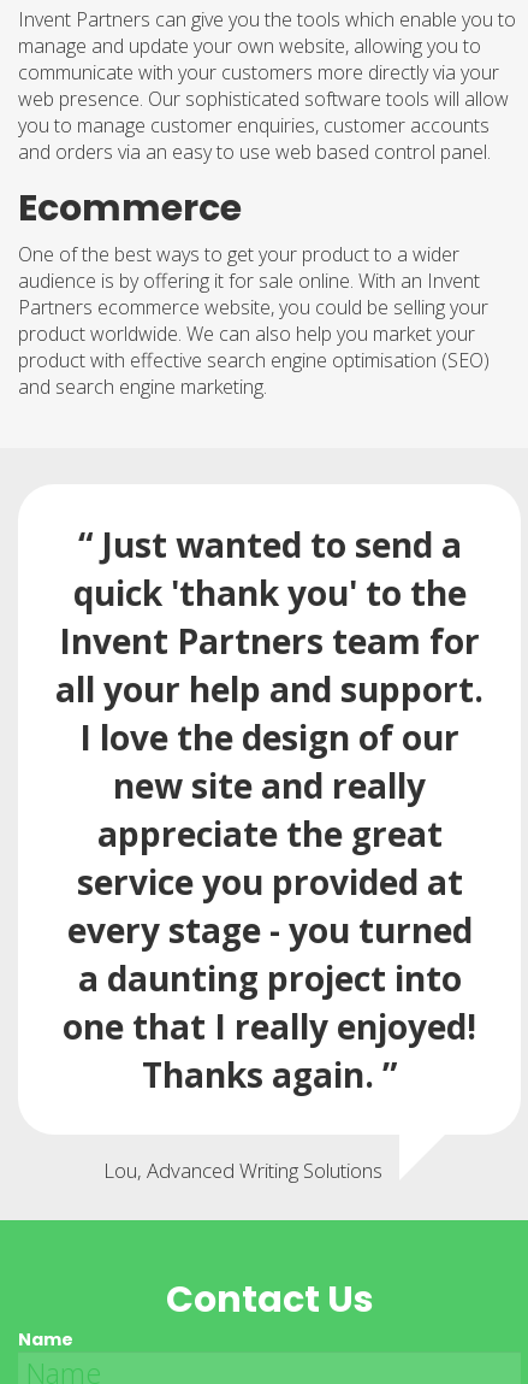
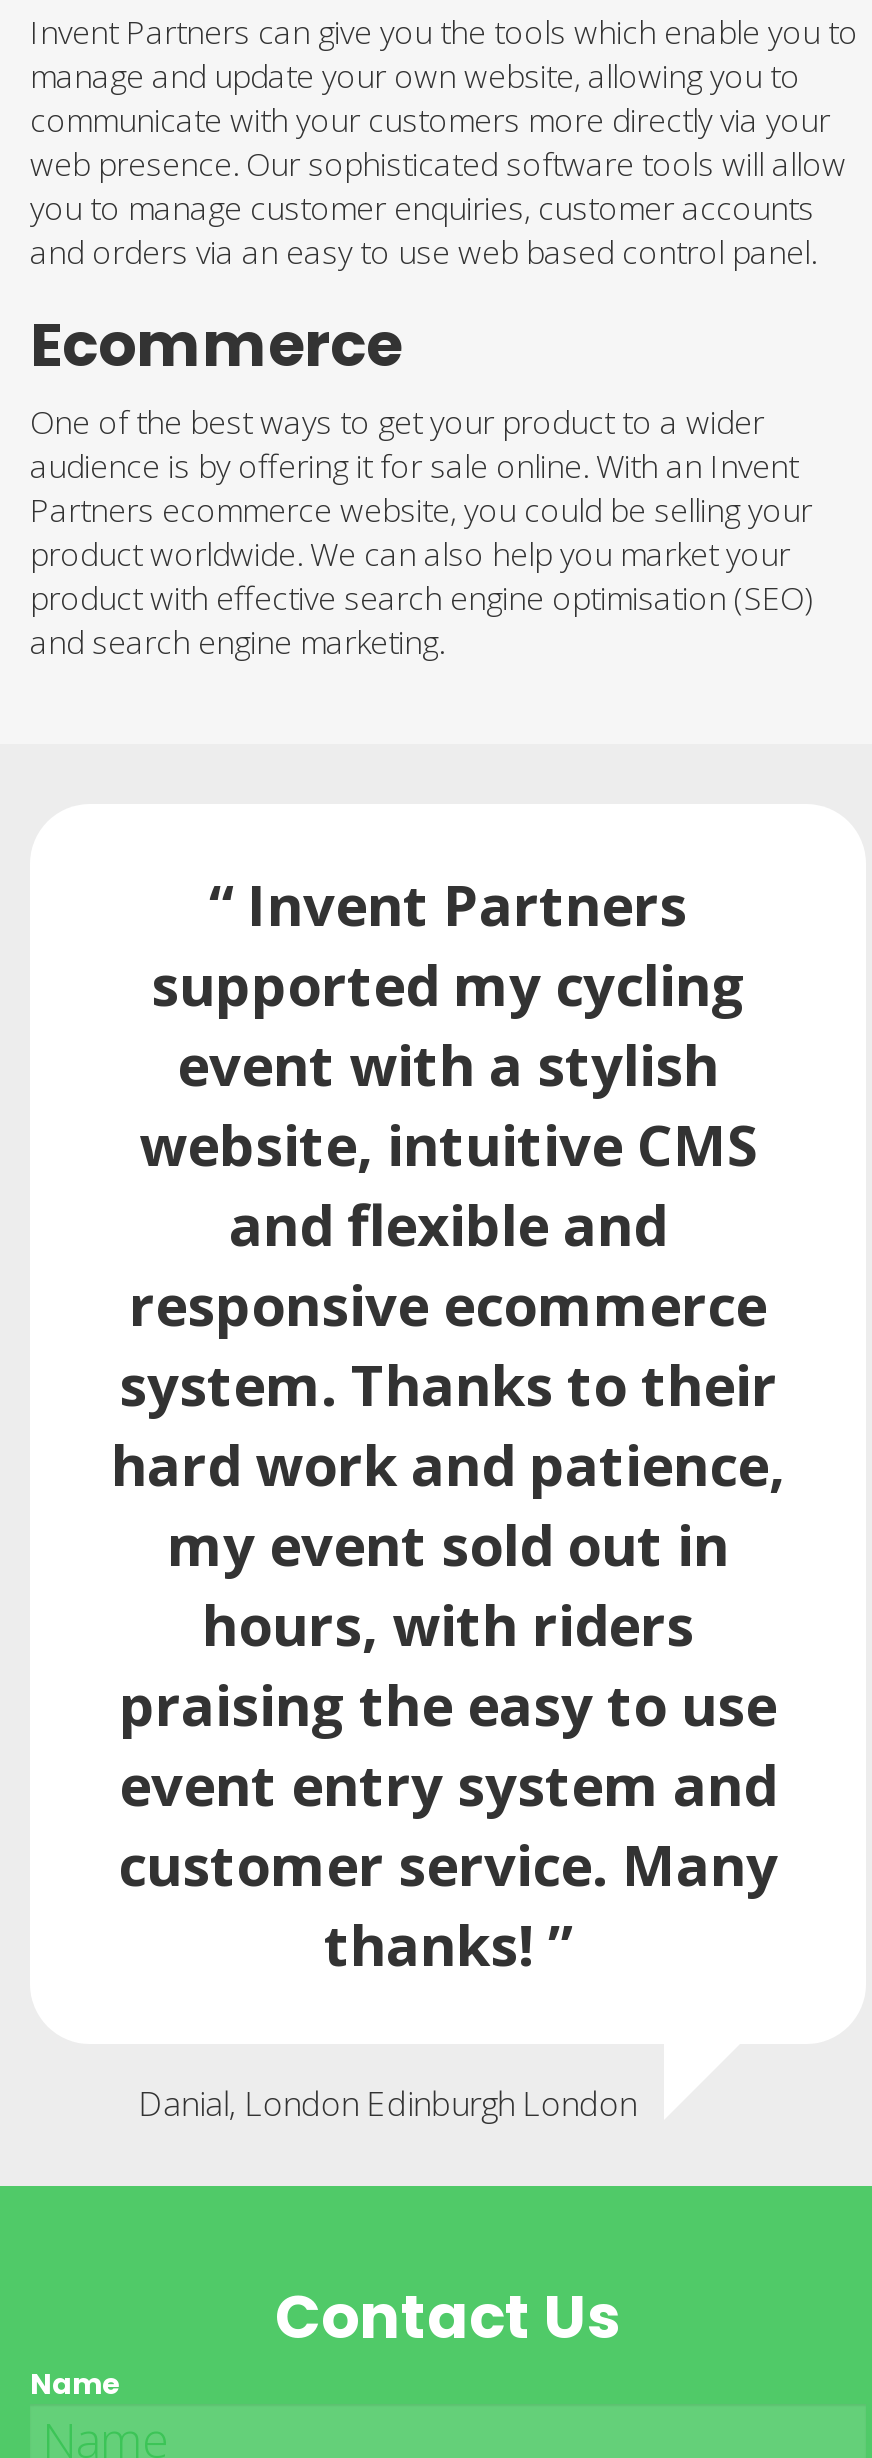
- “ Just wanted to send a
- quick 'thank you' to the
- Invent Partners team for
- all your help and support.
- I love the design of our
- new site and really
- appreciate the great
- service you provided at
- every stage - you turned
- a daunting project into
- one that I really enjoyed!
- Thanks again. ”
+ “ Invent Partners
+ supported my cycling
+ event with a stylish
+ website, intuitive CMS
+ and flexible and
+ responsive ecommerce
+ system. Thanks to their
+ hard work and patience,
+ my event sold out in
+ hours, with riders
+ praising the easy to use
+ event entry system and
+ customer service. Many
+ thanks! ”

- Lou, Advanced Writing Solutions
+ Danial, London Edinburgh London
